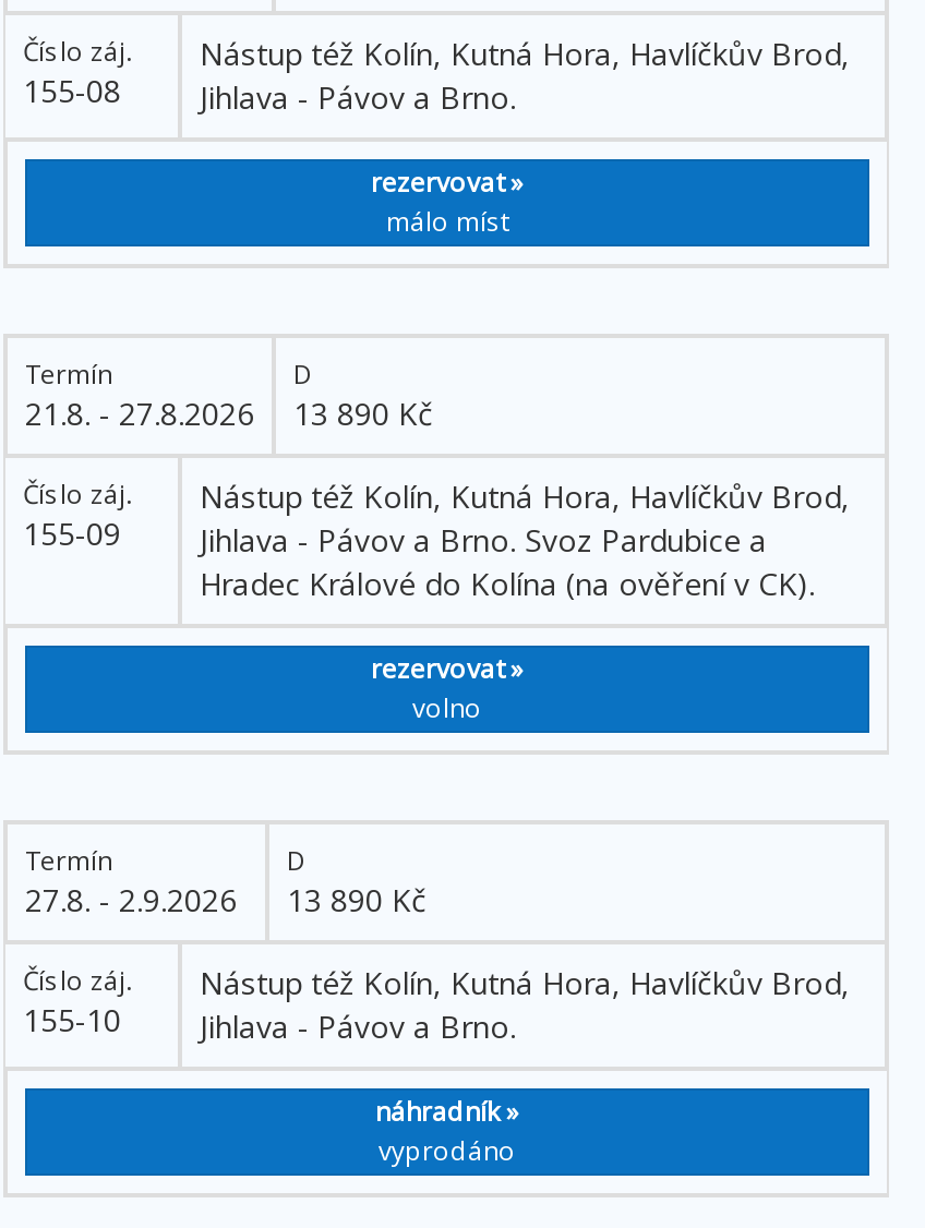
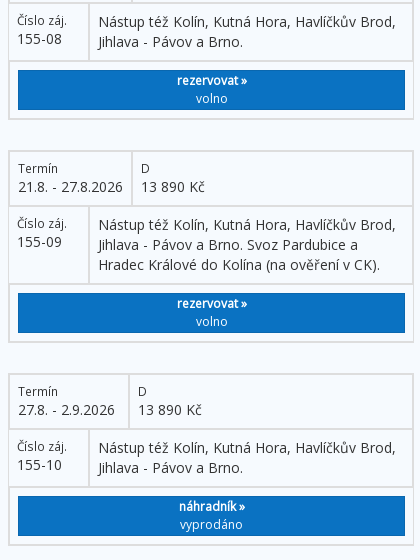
- málo míst
+ volno
